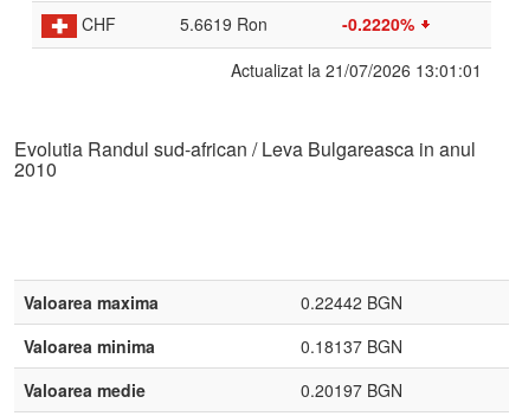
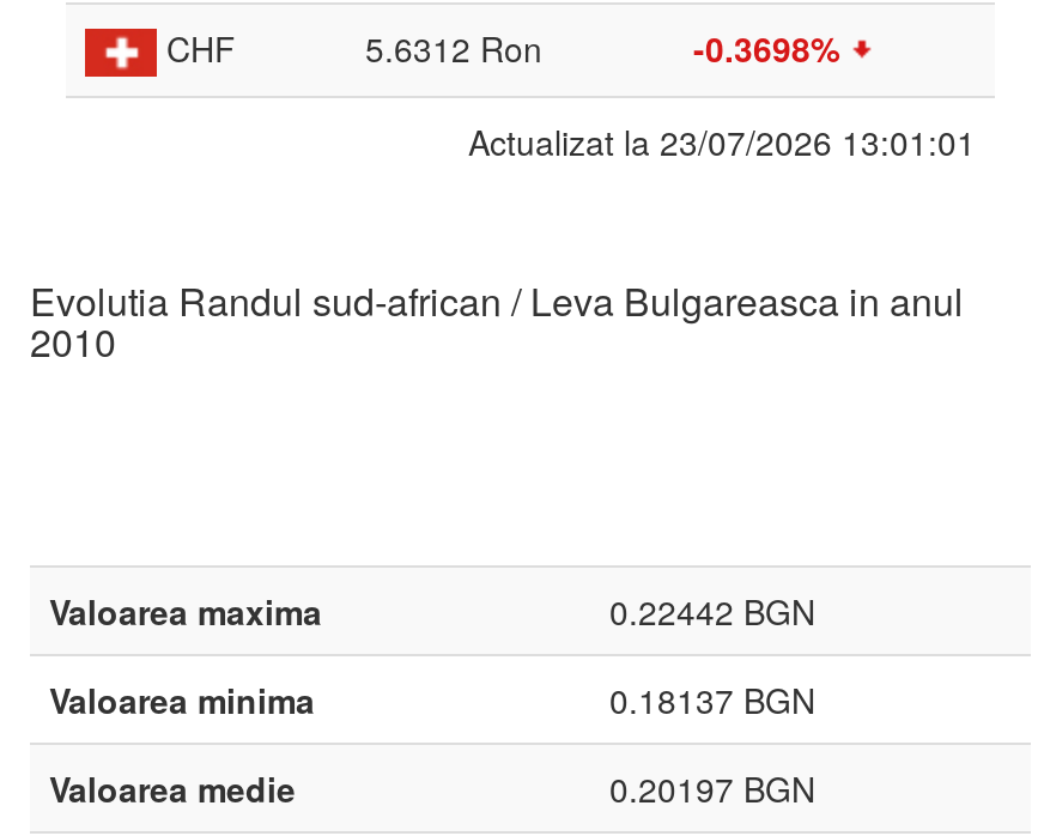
- 5.6619 Ron
+ 5.6312 Ron

- -0.2220%
+ -0.3698%

- Actualizat la 21/07/2026 13:01:01
+ Actualizat la 23/07/2026 13:01:01
